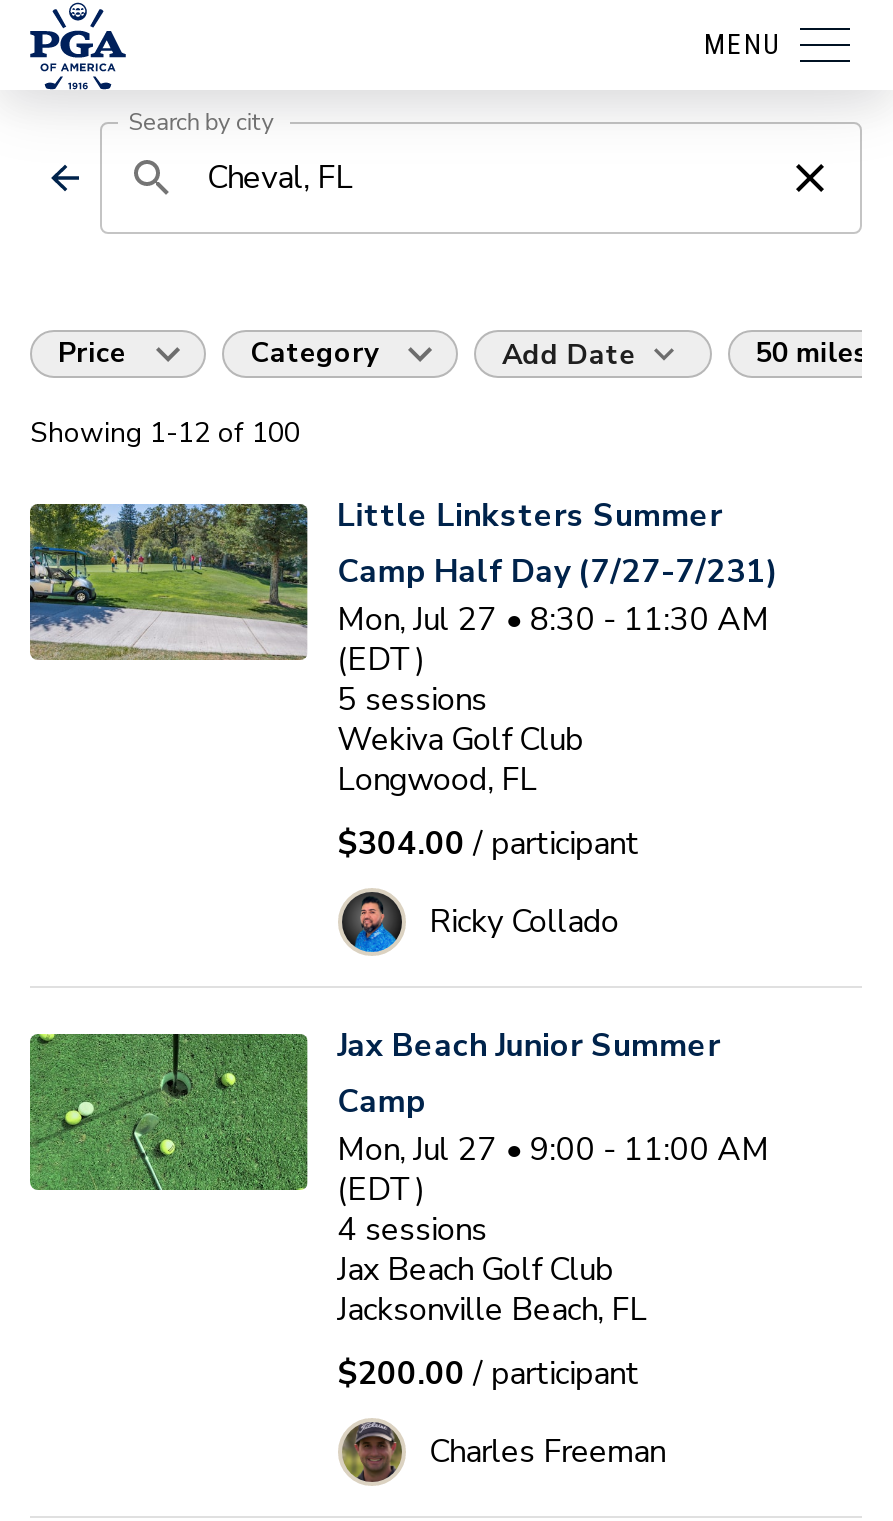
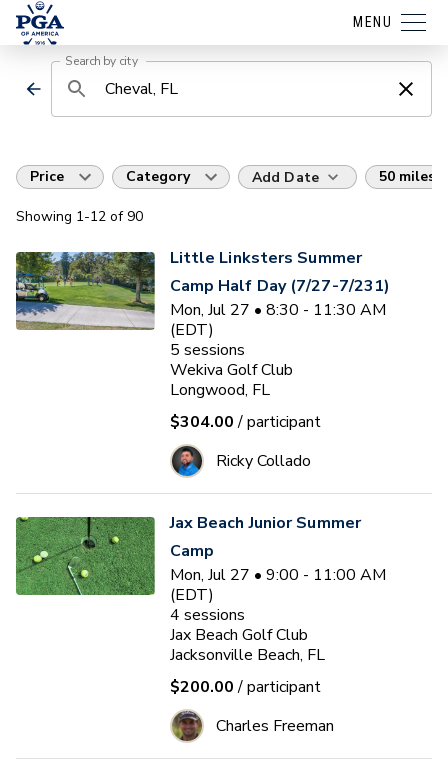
- Showing 1-12 of 100
+ Showing 1-12 of 90
